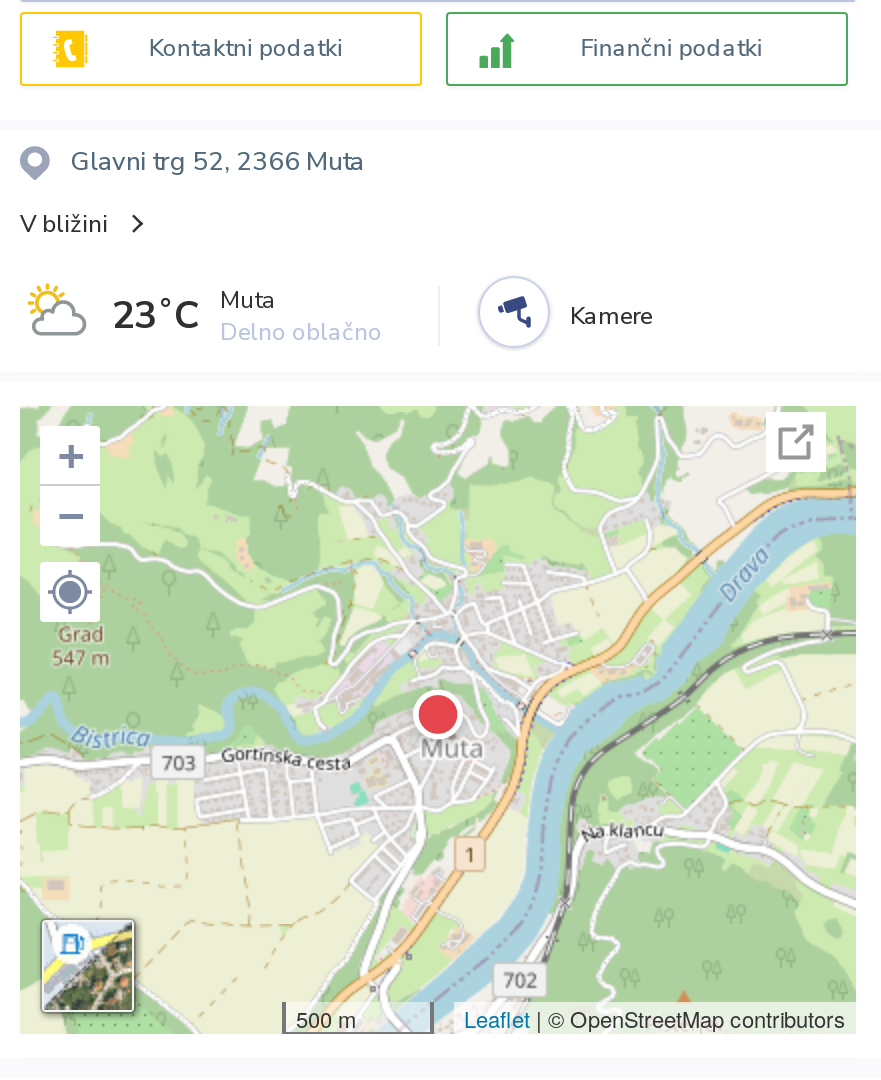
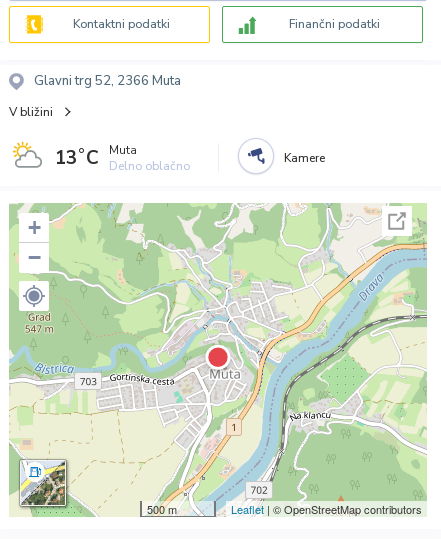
- 23˚C Muta Delno oblačno
+ 13˚C Muta Delno oblačno
